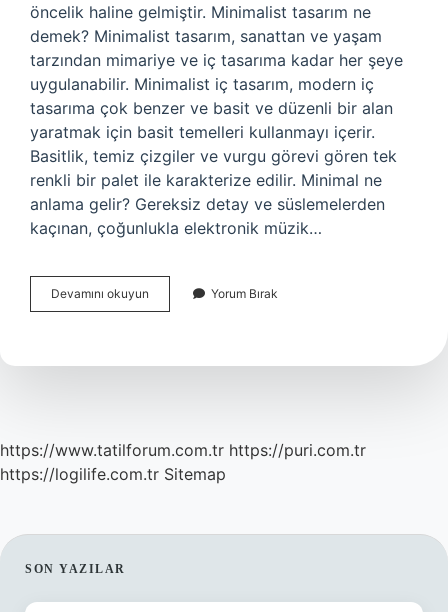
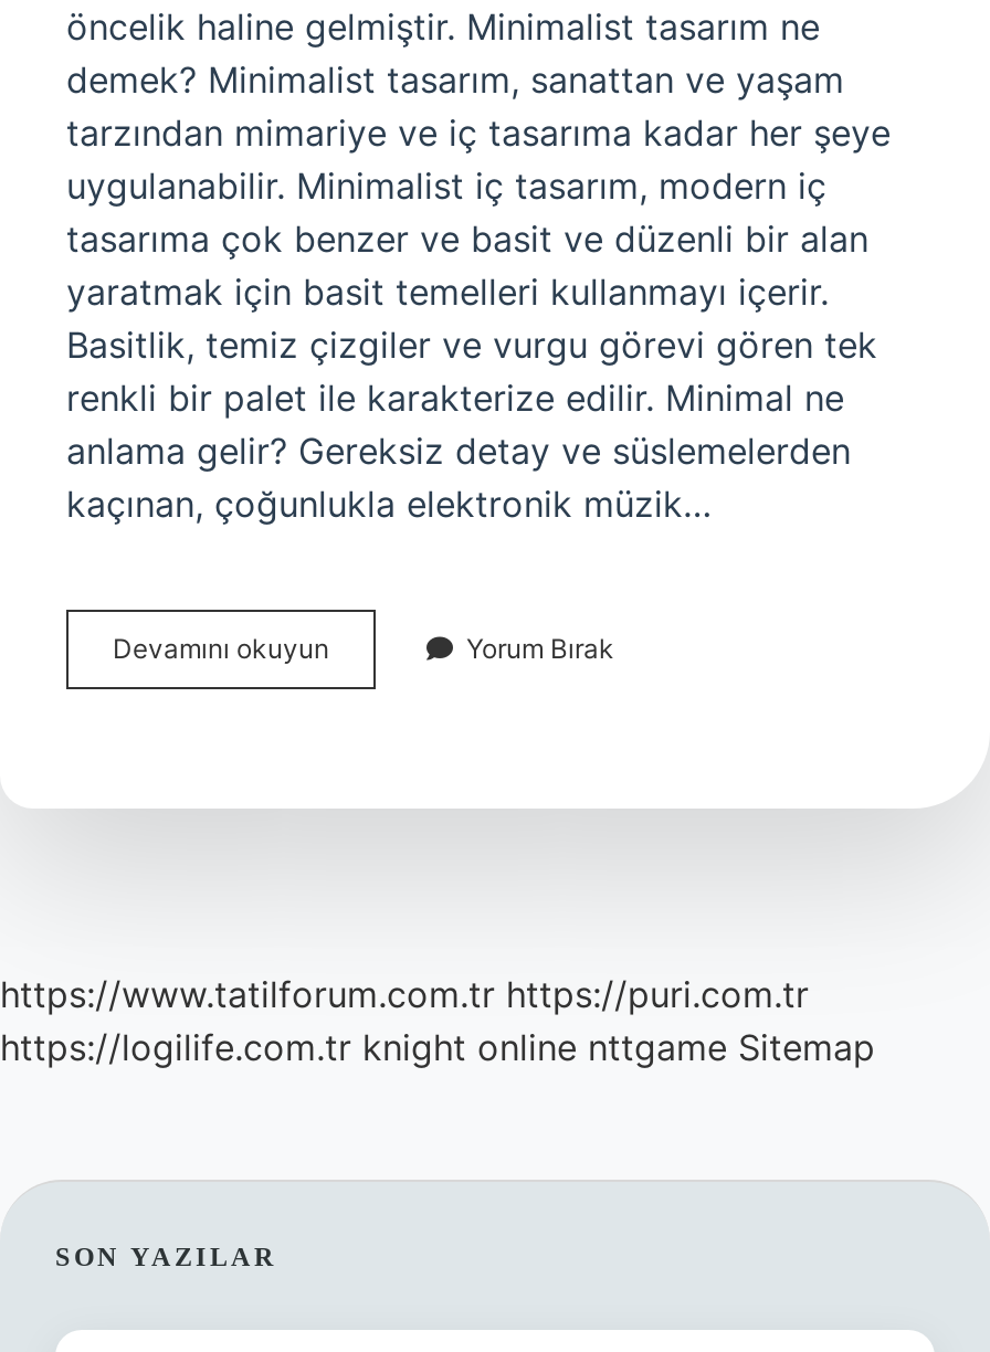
- https://logilife.com.tr Sitemap
+ https://logilife.com.tr knight online nttgame Sitemap
